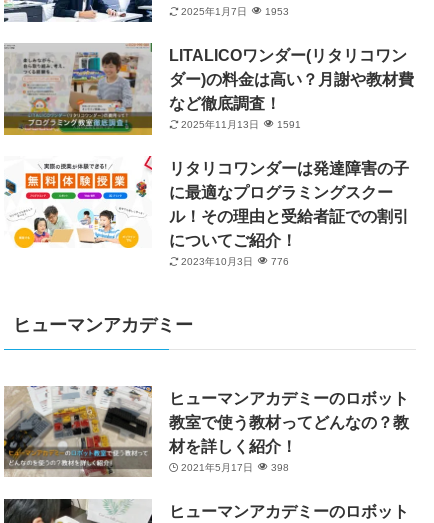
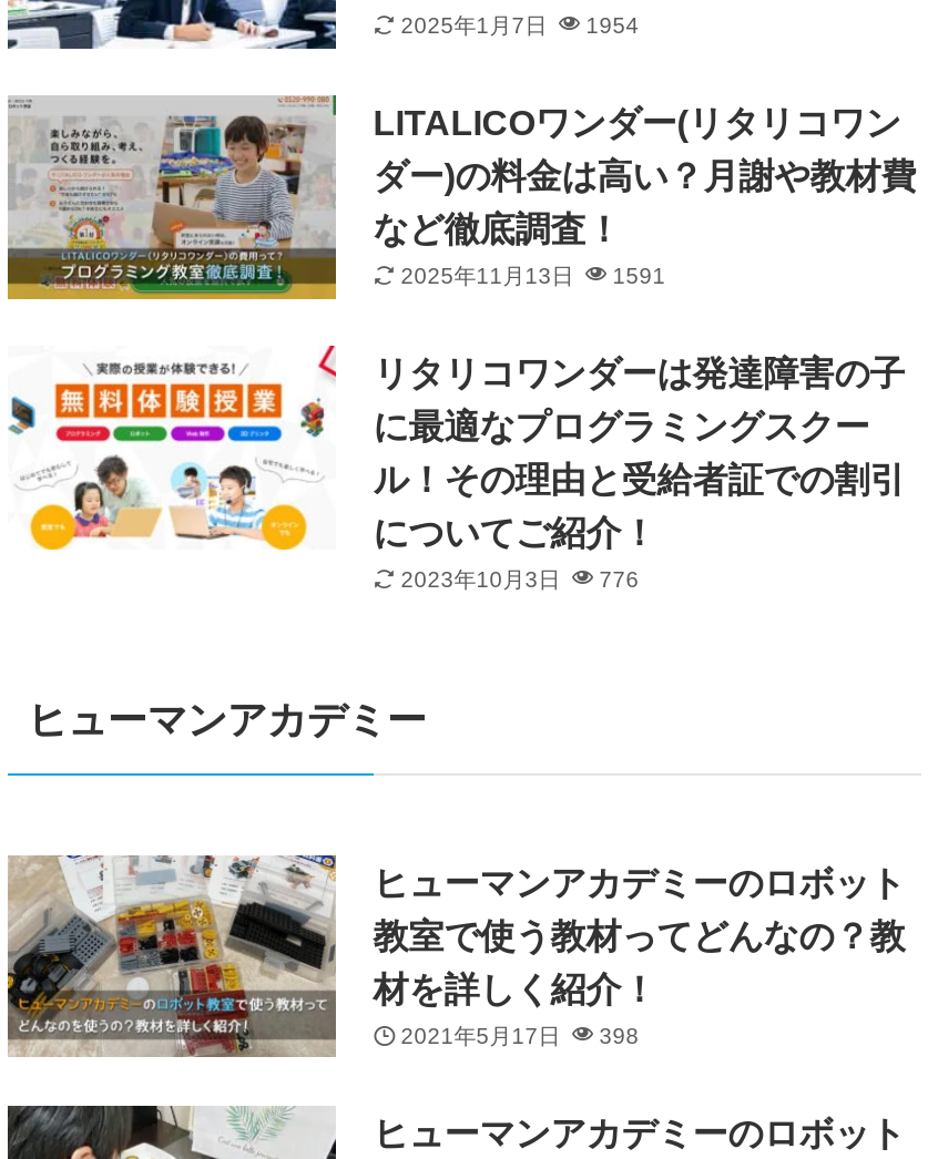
- 2025年1月7日 1953
+ 2025年1月7日 1954
